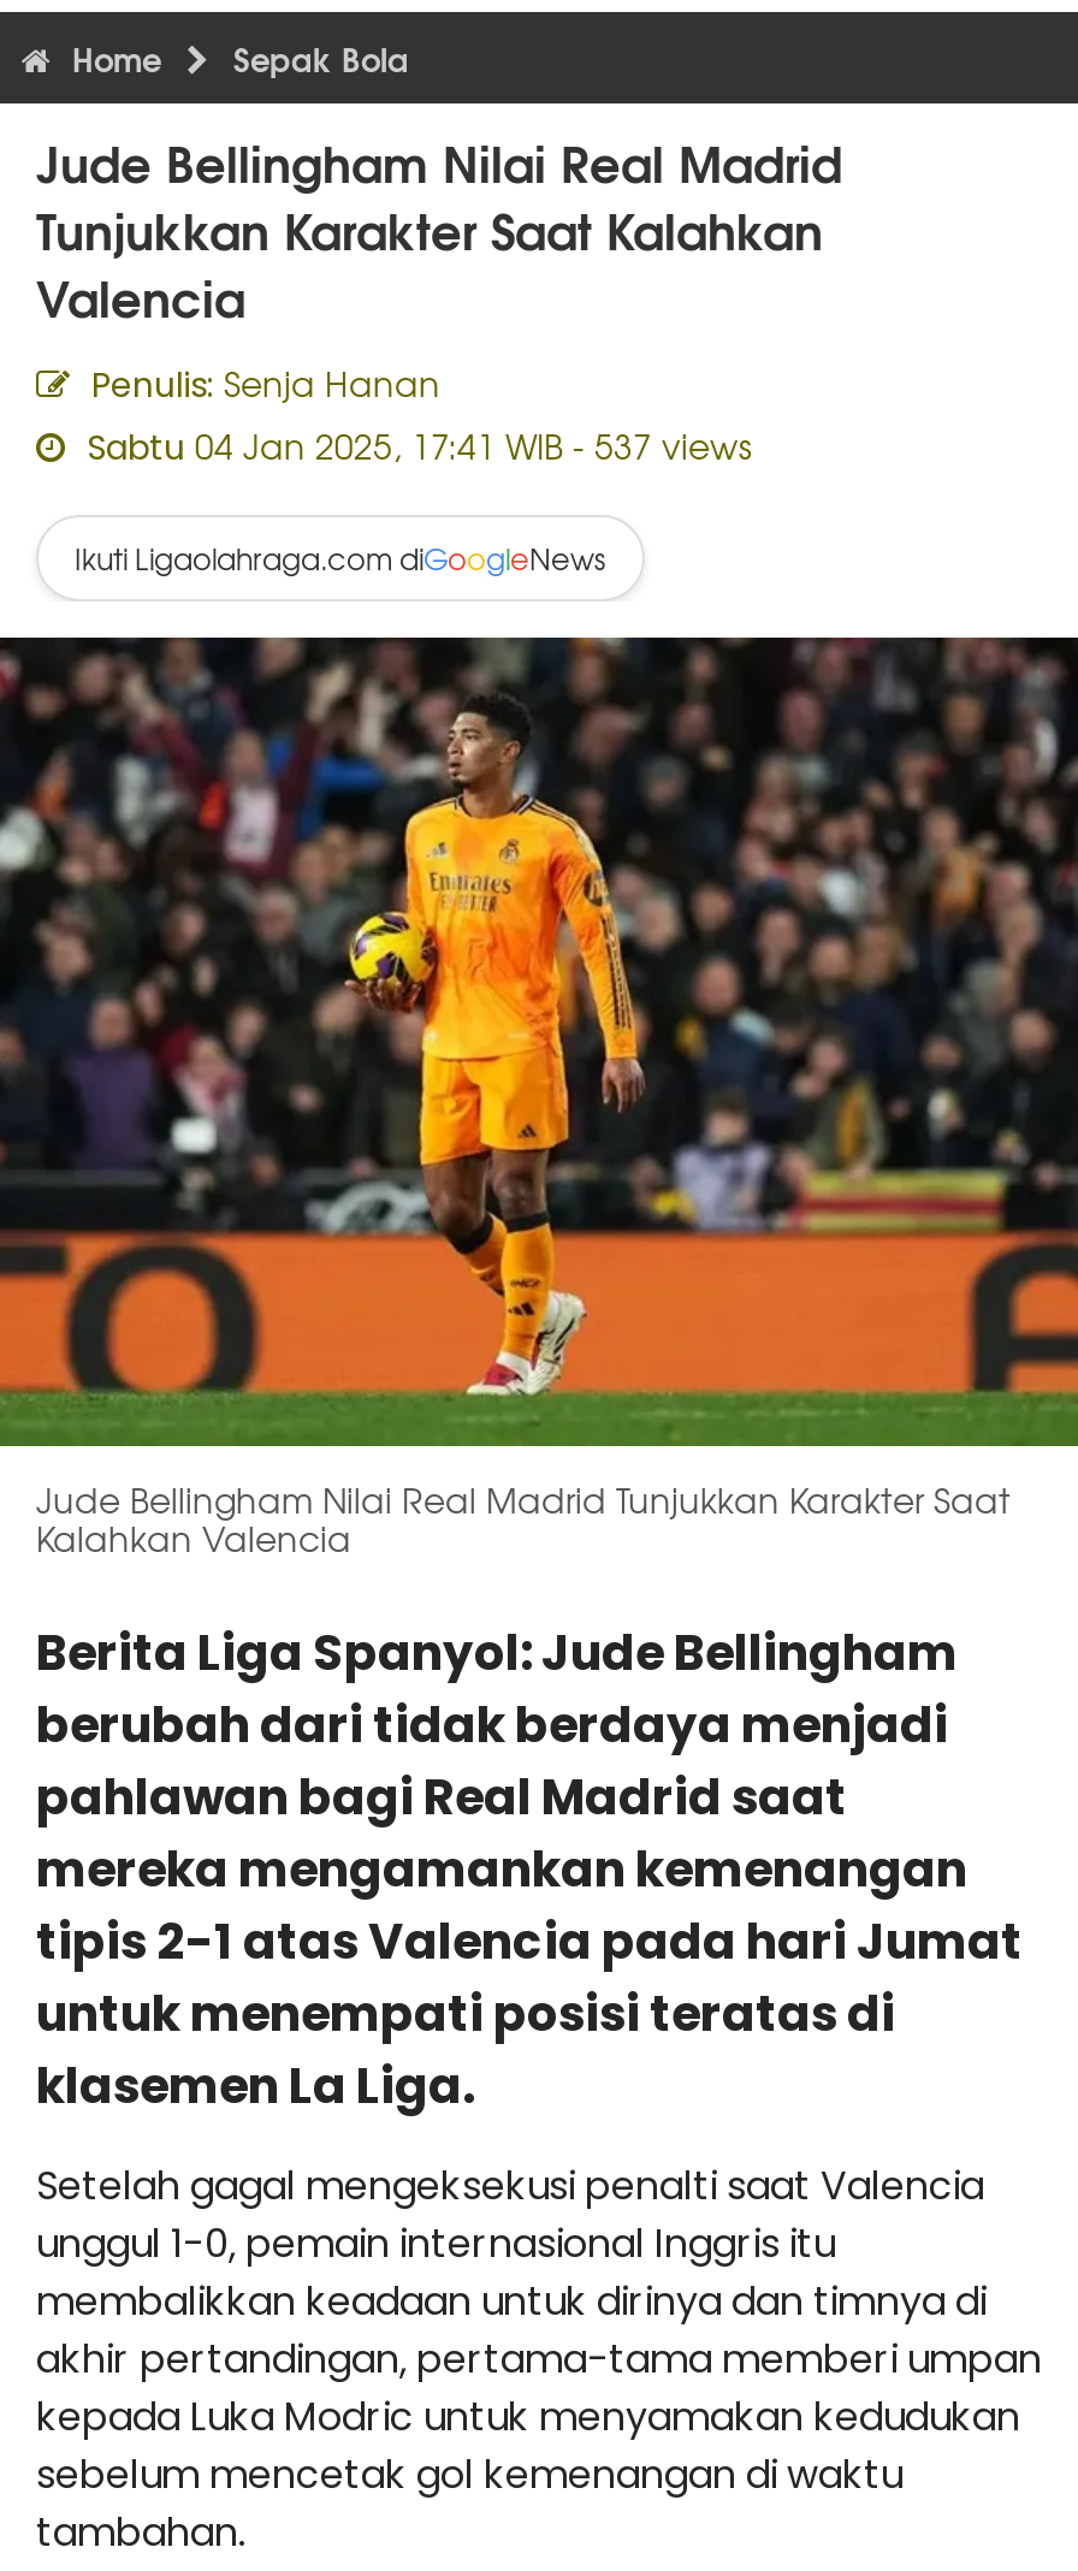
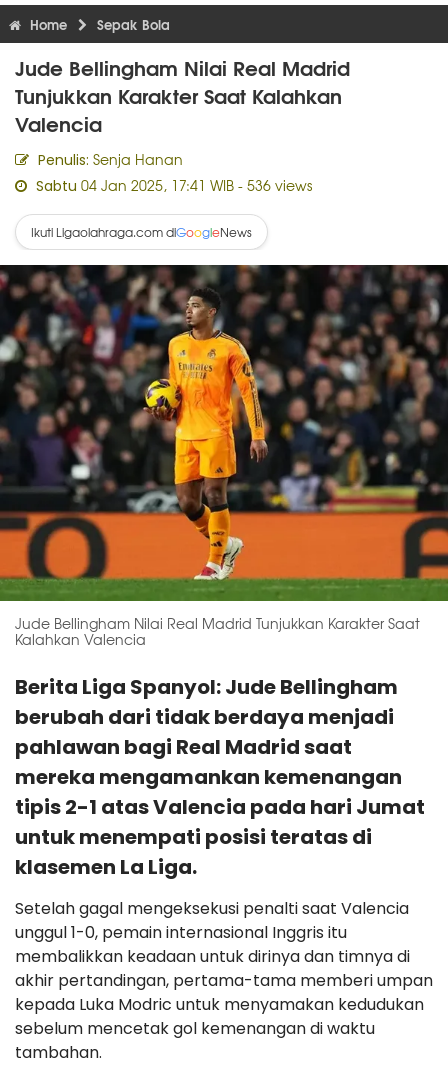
- Sabtu 04 Jan 2025, 17:41 WIB - 537 views
+ Sabtu 04 Jan 2025, 17:41 WIB - 536 views
